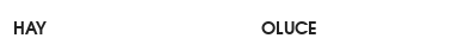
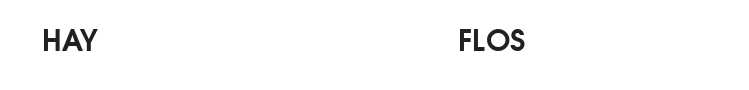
- OLUCE
+ FLOS
